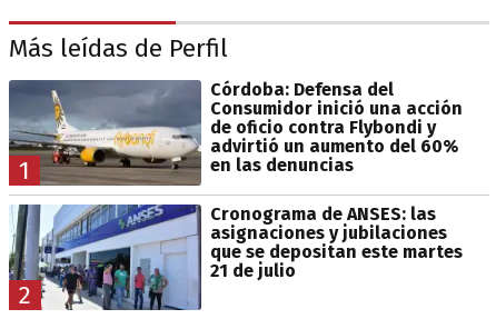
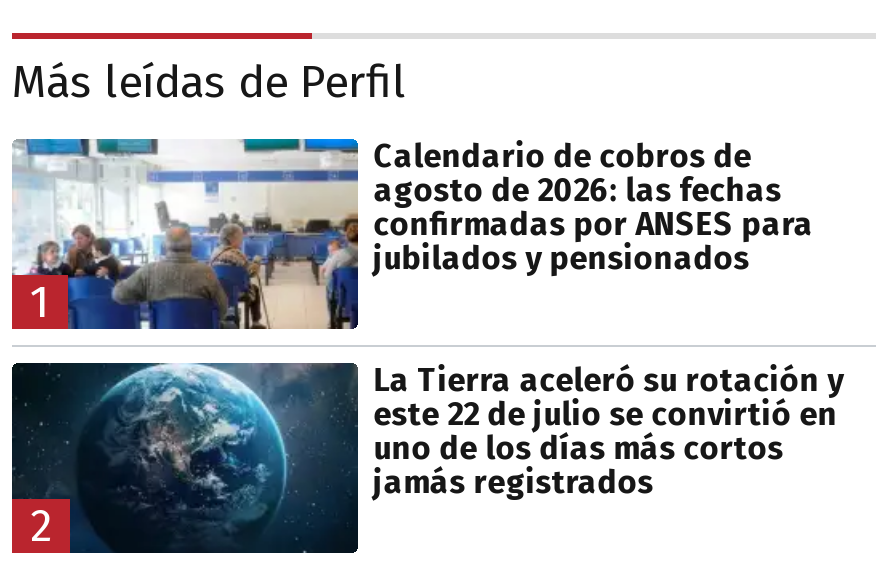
- [image]
- Córdoba: Defensa del
- Consumidor inició una acción
- de oficio contra Flybondi y
- advirtió un aumento del 60%
- en las denuncias
+ [image]
+ Calendario de cobros de
+ agosto de 2026: las fechas
+ confirmadas por ANSES para
+ jubilados y pensionados

- [image]
- Cronograma de ANSES: las
- asignaciones y jubilaciones
- que se depositan este martes
- 21 de julio
+ [image]
+ La Tierra aceleró su rotación y
+ este 22 de julio se convirtió en
+ uno de los días más cortos
+ jamás registrados
